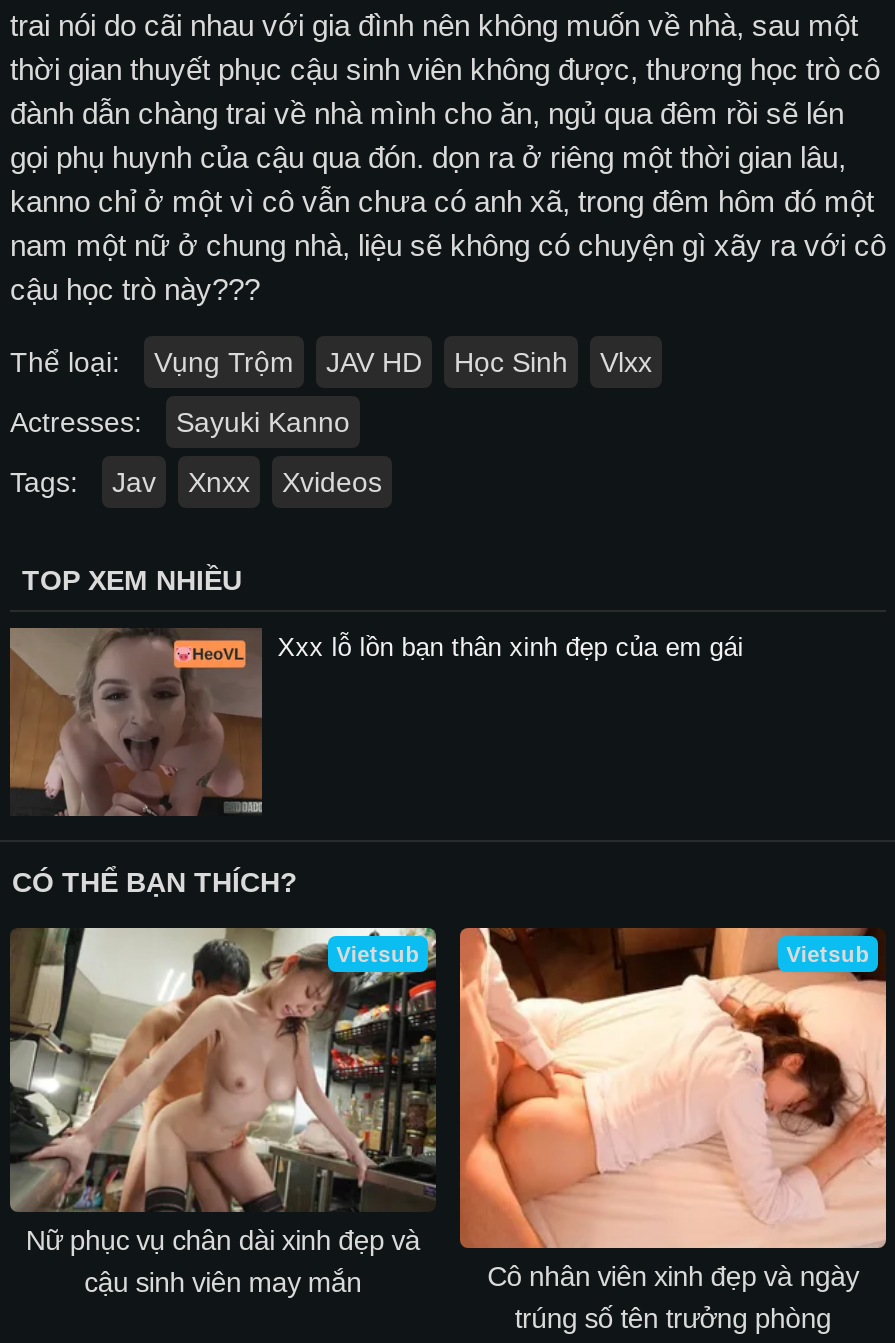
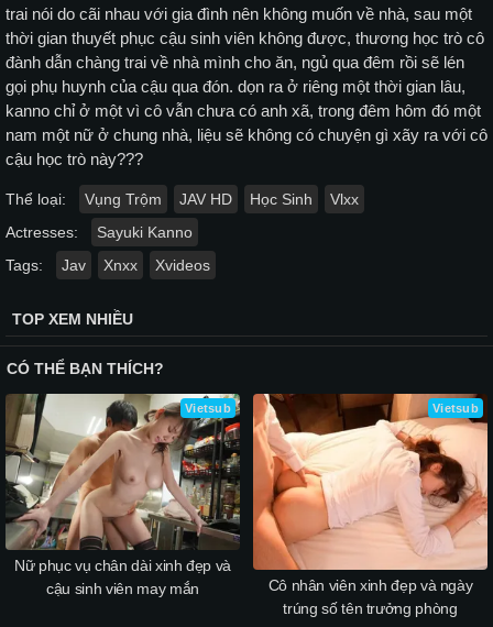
- [image]
- Xxx lỗ lồn bạn thân xinh đẹp của em gái
